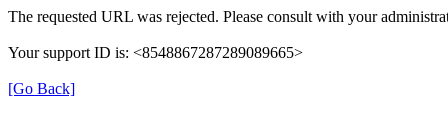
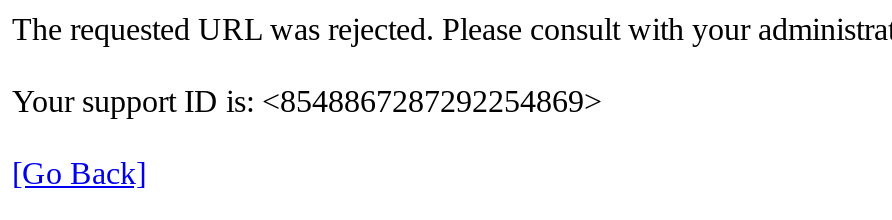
- Your support ID is: <8548867287289089665>
+ Your support ID is: <8548867287292254869>
